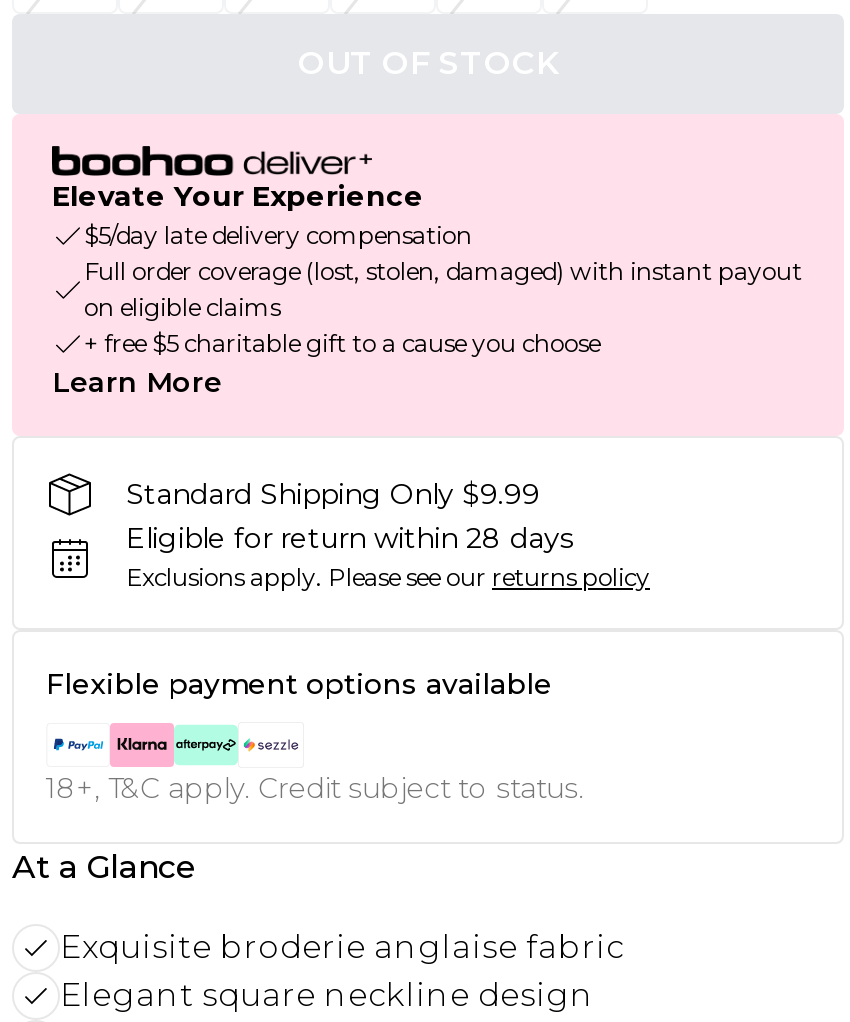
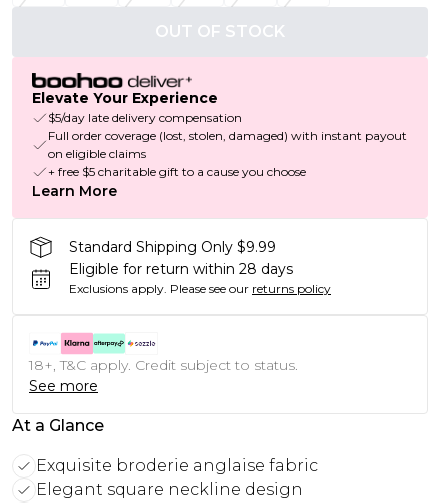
- Flexible payment options available

moved up: 18+, T&C apply. Credit subject to status.

+ See more
